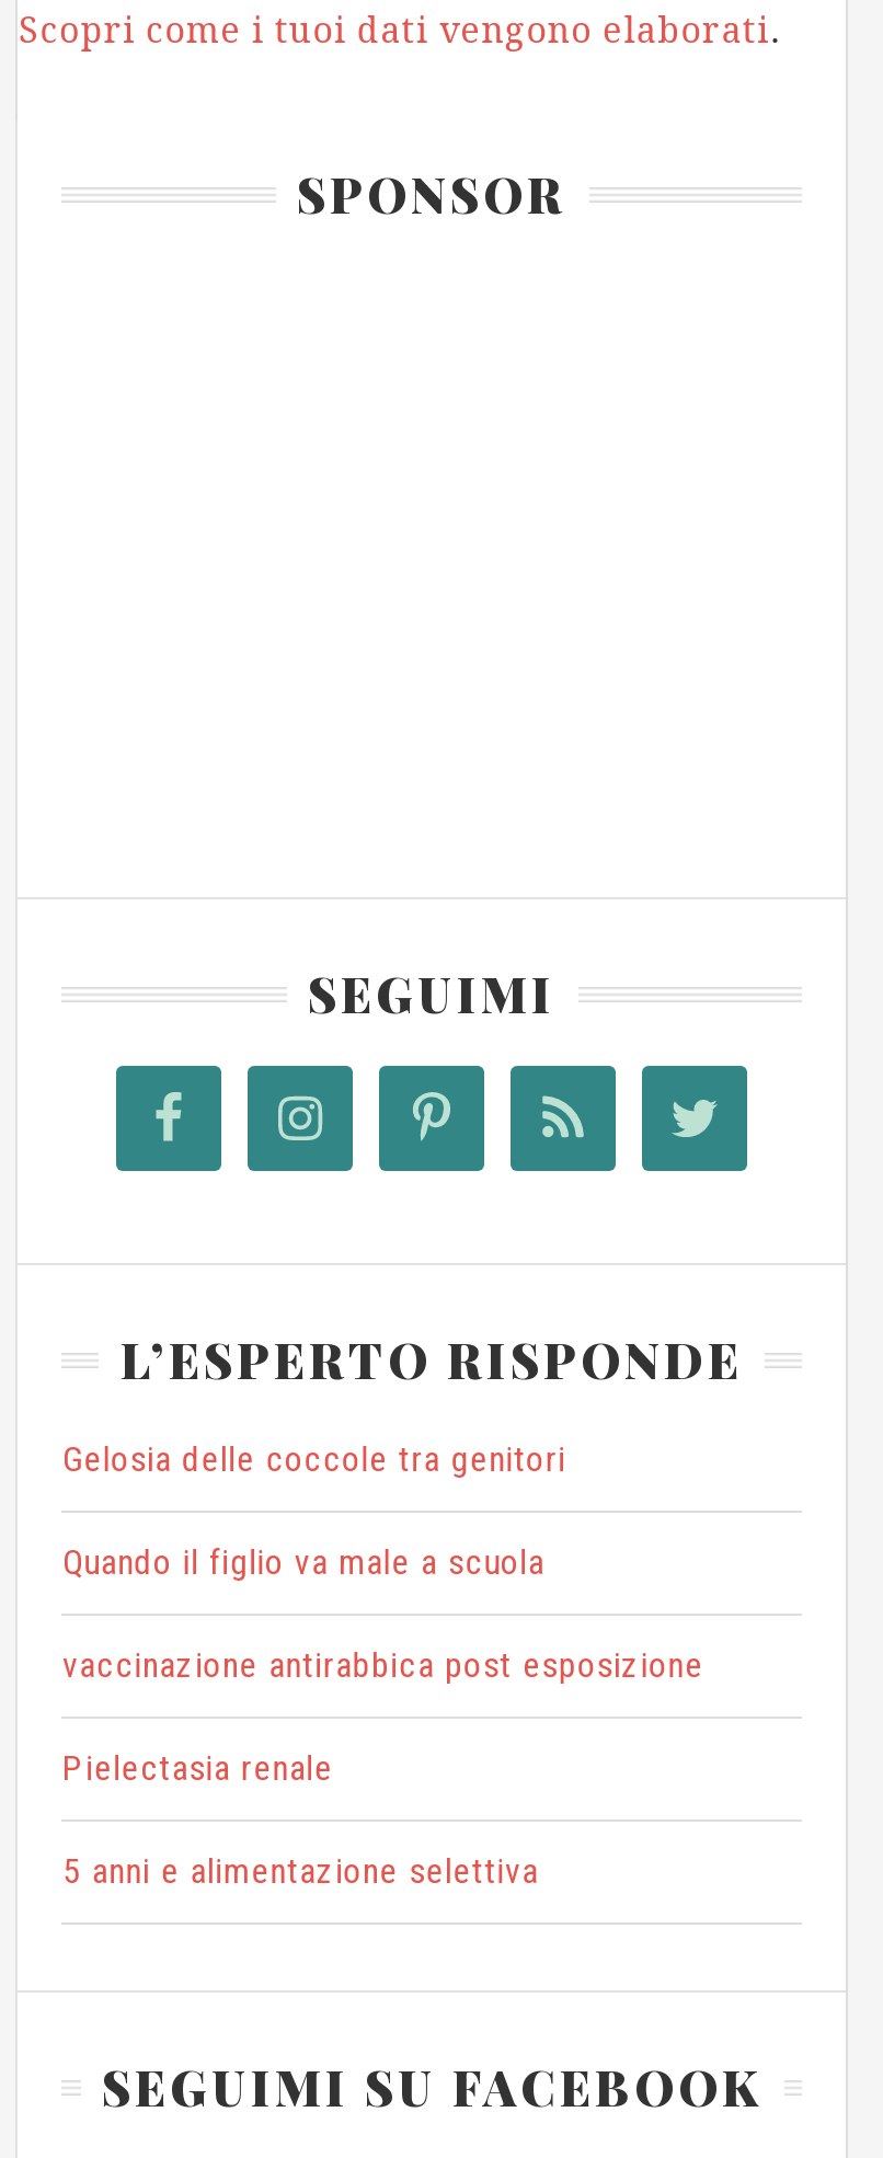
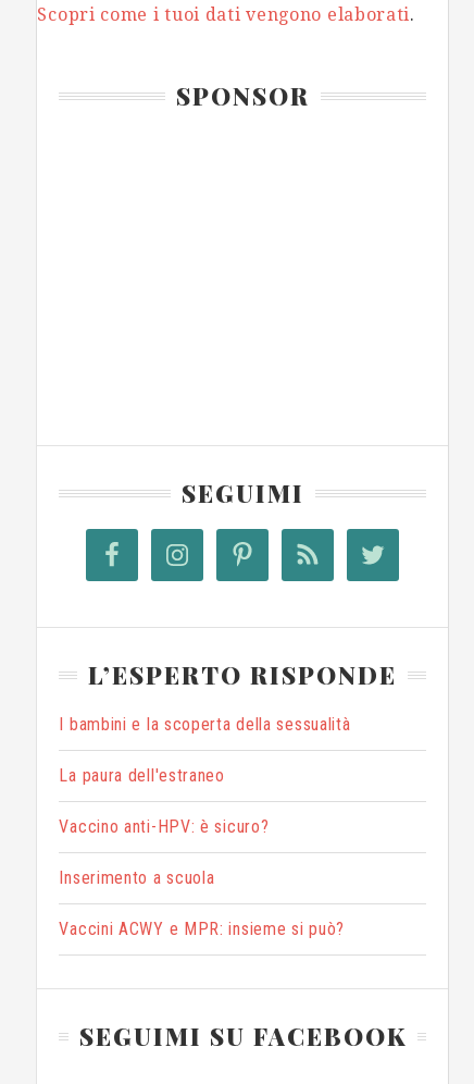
- Gelosia delle coccole tra genitori
+ I bambini e la scoperta della sessualità

- Quando il figlio va male a scuola
+ La paura dell'estraneo

- vaccinazione antirabbica post esposizione
+ Vaccino anti-HPV: è sicuro?

- Pielectasia renale
+ Inserimento a scuola

- 5 anni e alimentazione selettiva
+ Vaccini ACWY e MPR: insieme si può?
